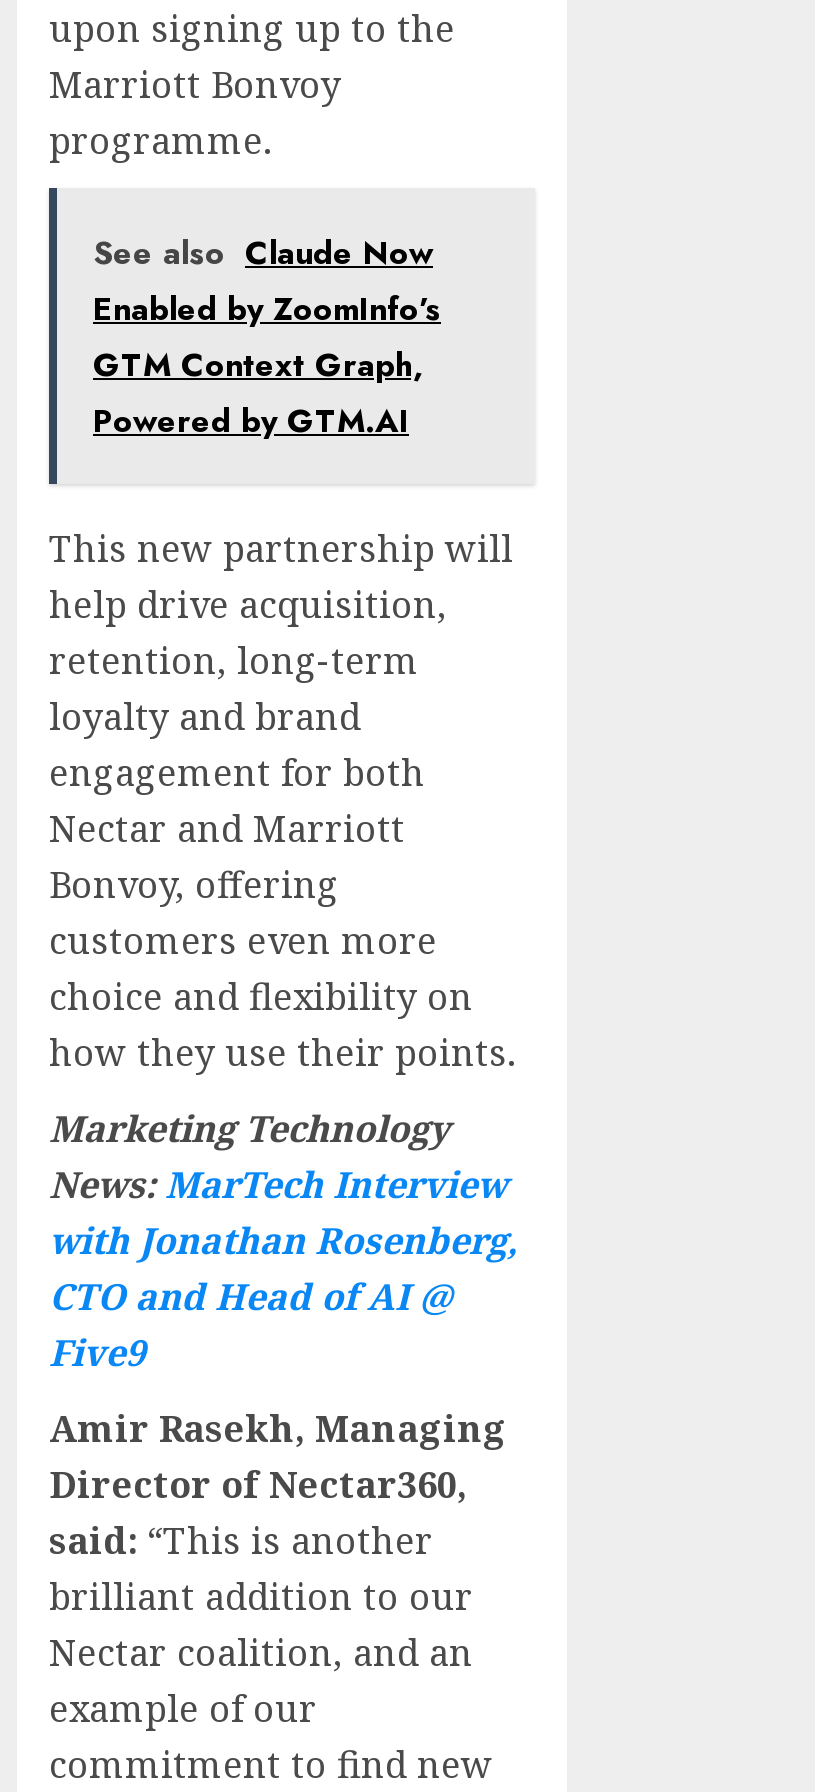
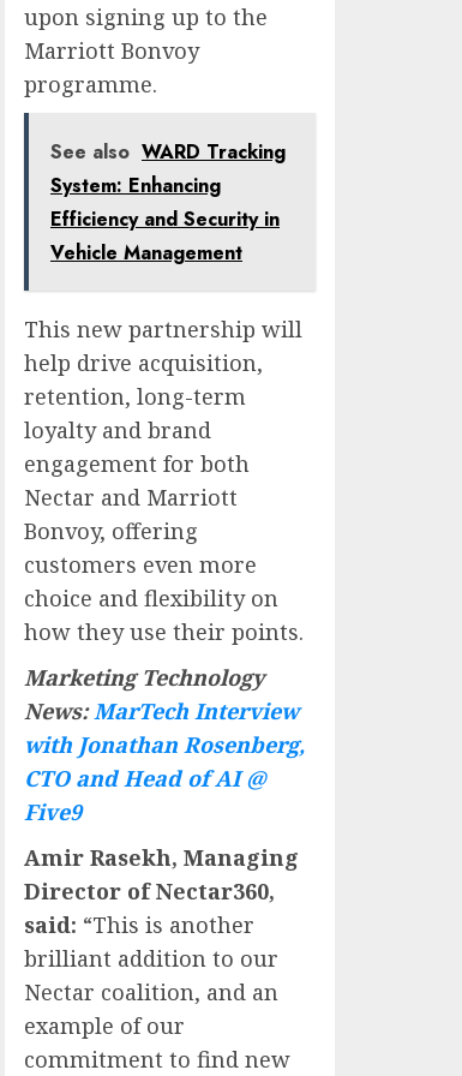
- See also Claude Now
- Enabled by ZoomInfo’s
- GTM Context Graph,
- Powered by GTM.AI
+ See also WARD Tracking
+ System: Enhancing
+ Efficiency and Security in
+ Vehicle Management
